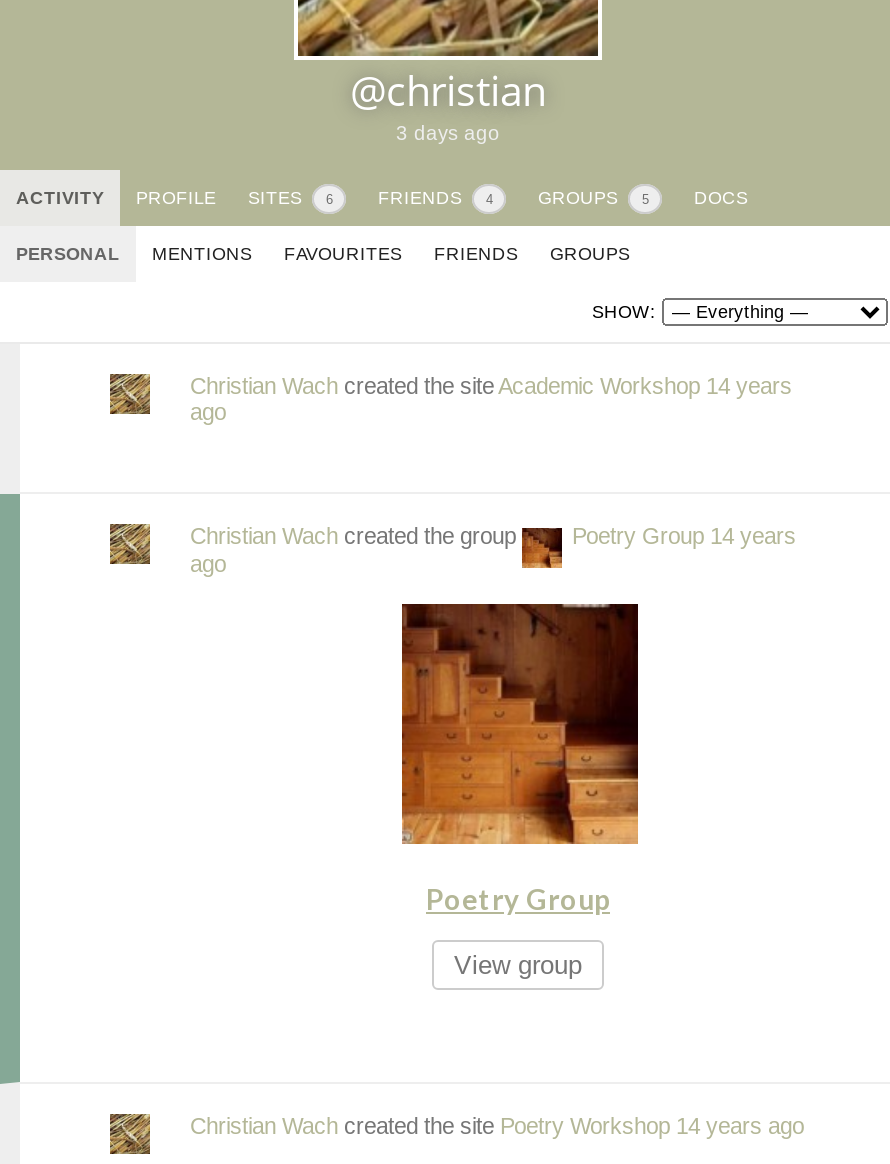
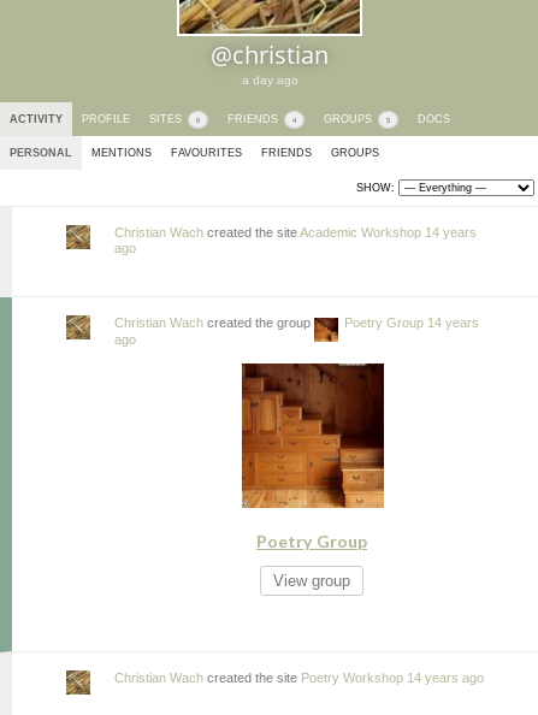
- 3 days ago
+ a day ago
